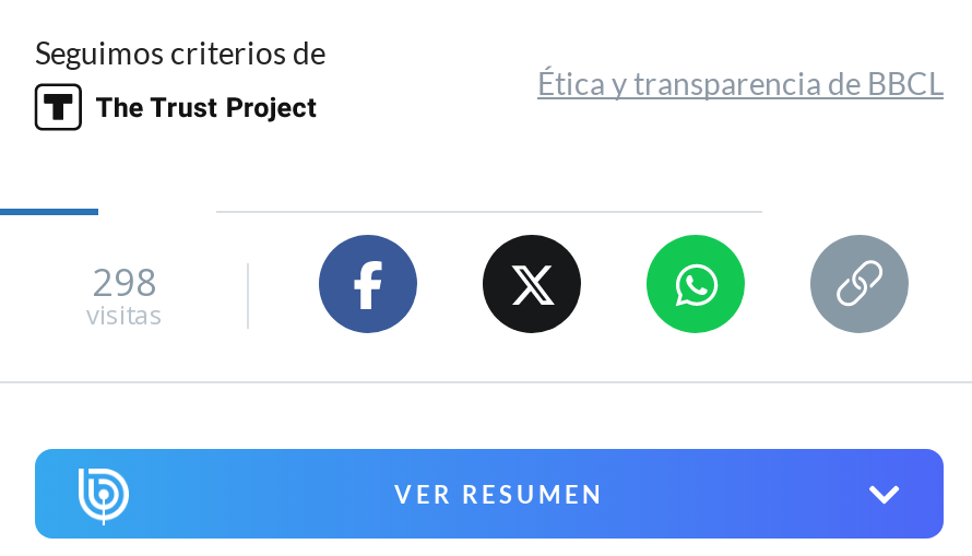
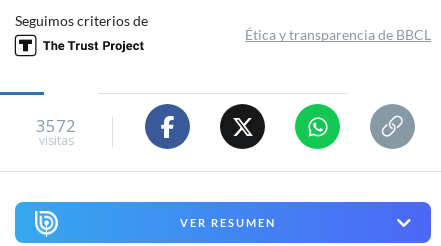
- 298
+ 3572
